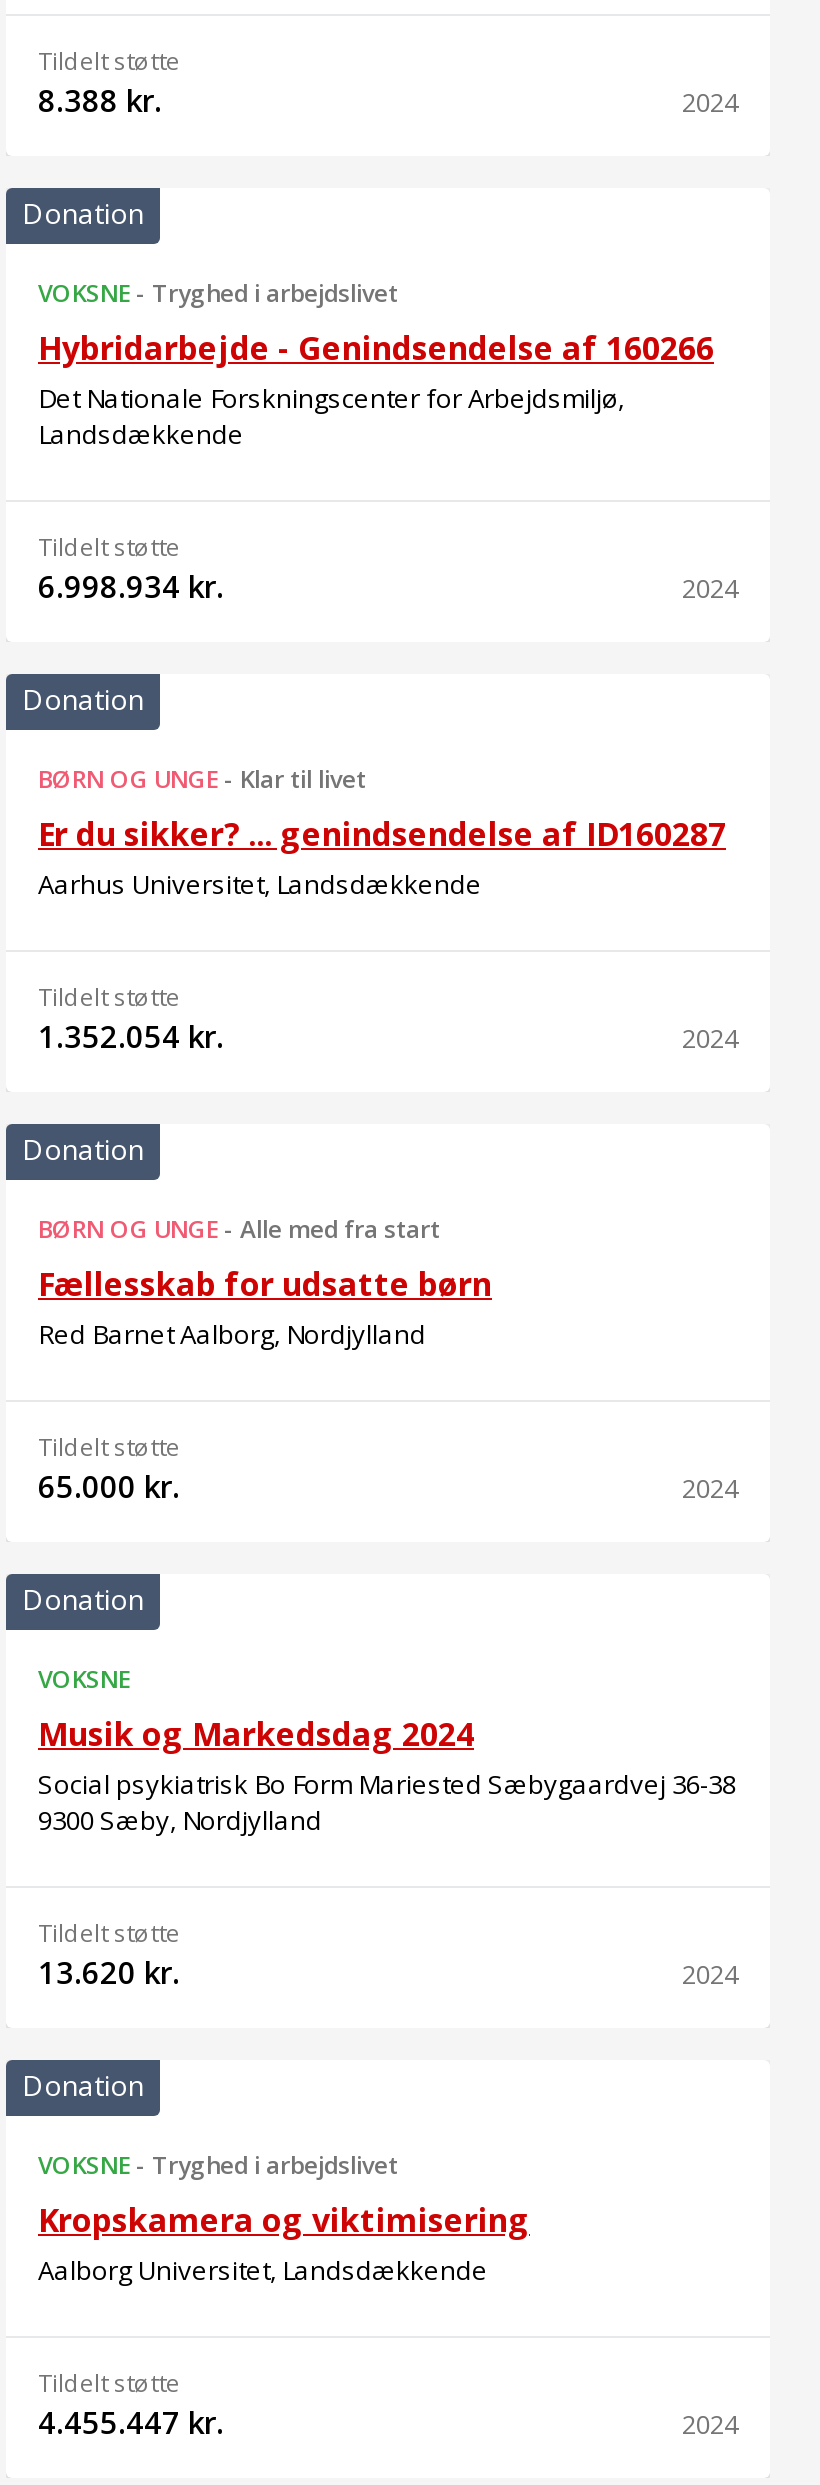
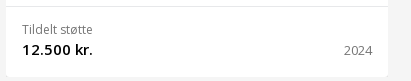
- 8.388 kr.
- 2024
- Donation
- VOKSNE - Tryghed i arbejdslivet
- Hybridarbejde - Genindsendelse af 160266
- Det Nationale Forskningscenter for Arbejdsmiljø,
- Landsdækkende
- Tildelt støtte
- 6.998.934 kr.
- 2024
- Donation
- BØRN OG UNGE - Klar til livet
- Er du sikker? ... genindsendelse af ID160287
- Aarhus Universitet, Landsdækkende
- Tildelt støtte
- 1.352.054 kr.
- 2024
- Donation
- BØRN OG UNGE - Alle med fra start
- Fællesskab for udsatte børn
- Red Barnet Aalborg, Nordjylland
- Tildelt støtte
- 65.000 kr.
- 2024
- Donation
- VOKSNE
- Musik og Markedsdag 2024
- Social psykiatrisk Bo Form Mariested Sæbygaardvej 36-38
- 9300 Sæby, Nordjylland
- Tildelt støtte
- 13.620 kr.
- 2024
- Donation
- VOKSNE - Tryghed i arbejdslivet
- Kropskamera og viktimisering
- Aalborg Universitet, Landsdækkende
- Tildelt støtte
- 4.455.447 kr.
+ 12.500 kr.
